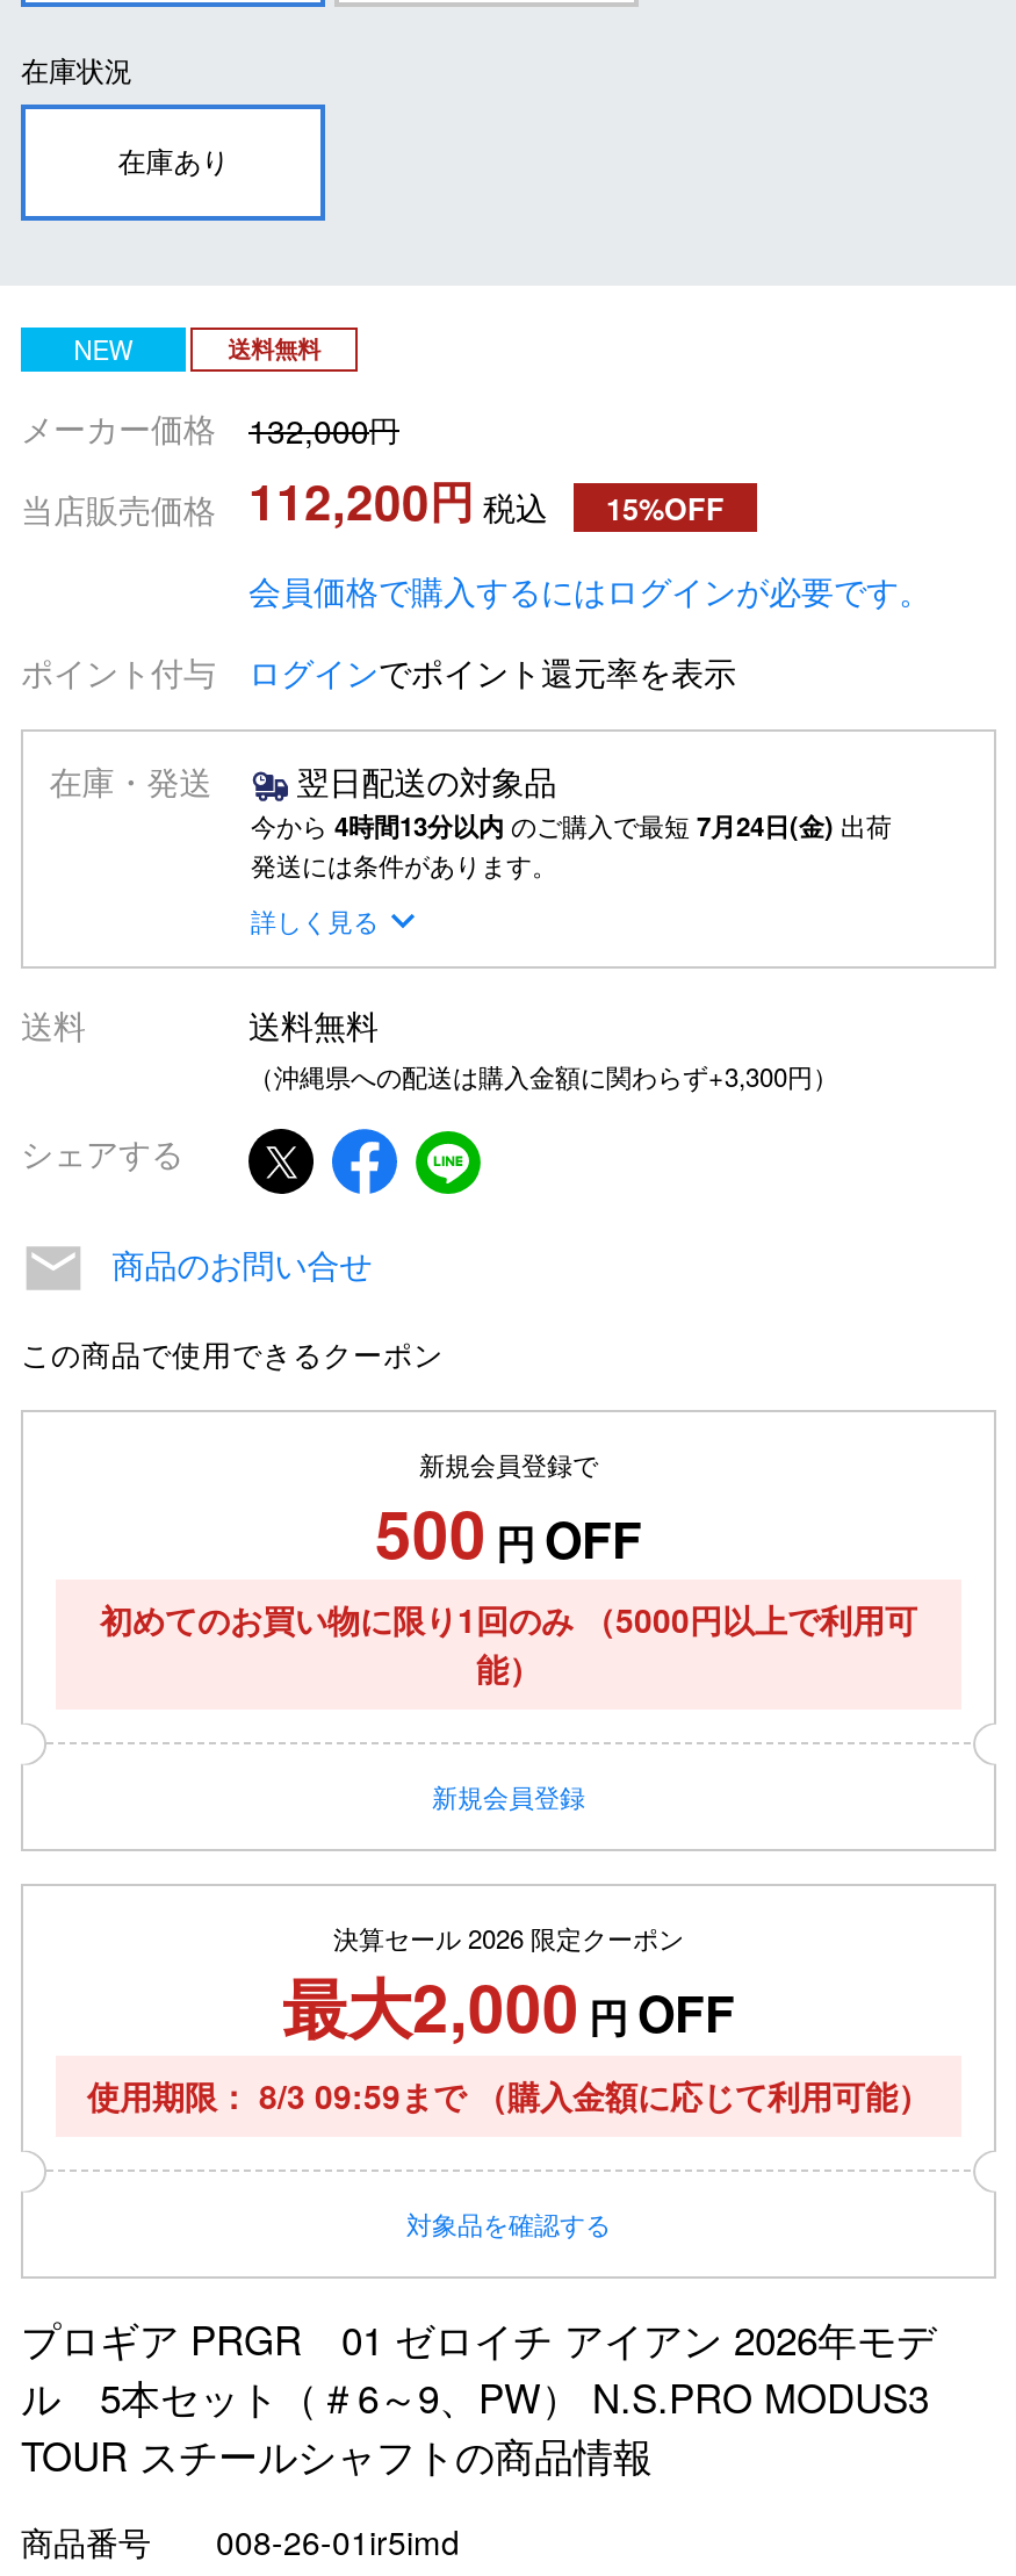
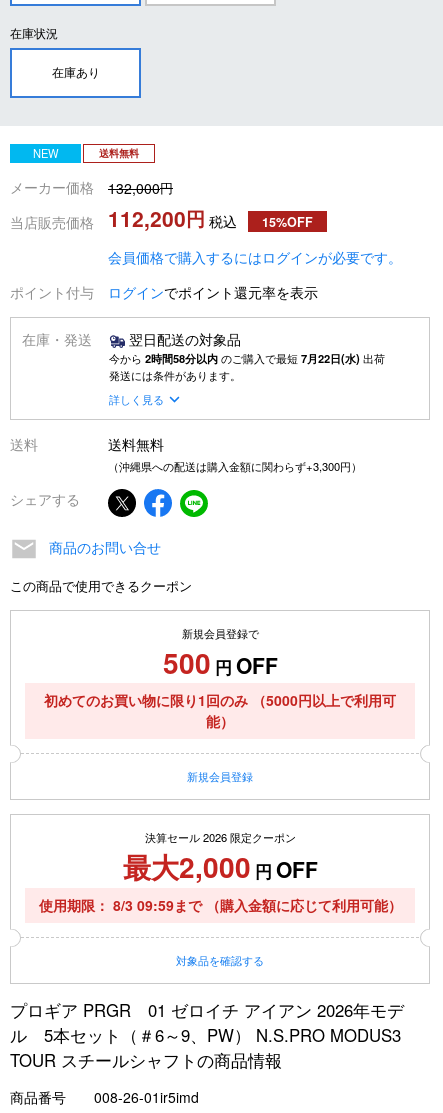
- 今から 4時間13分以内 のご購入で最短 7月24日(金) 出荷
+ 今から 2時間58分以内 のご購入で最短 7月22日(水) 出荷
